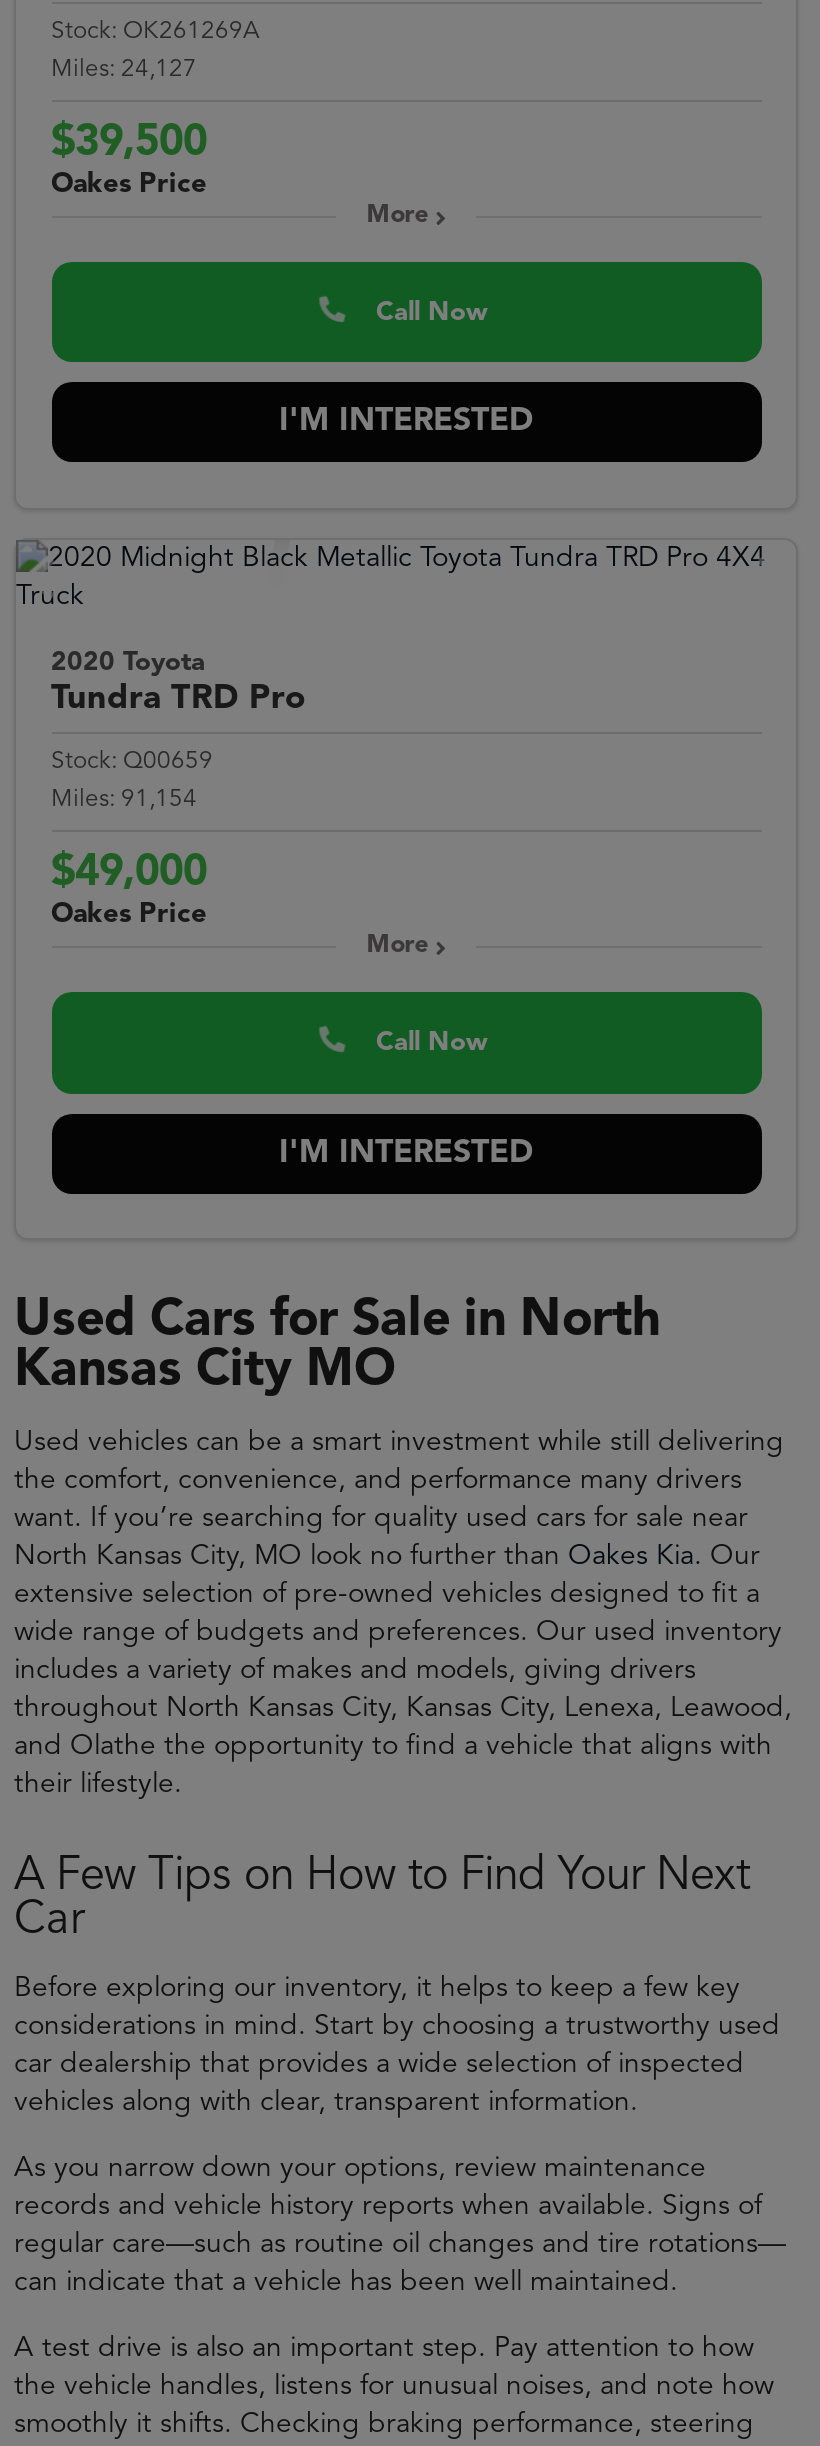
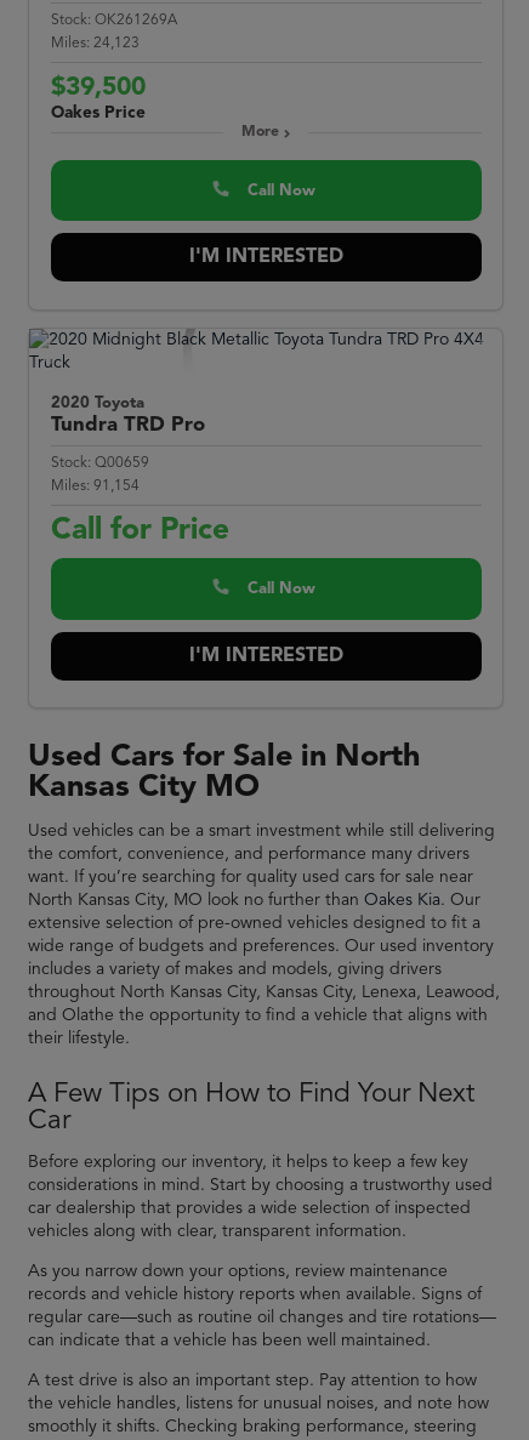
- Miles: 24,127
+ Miles: 24,123

- $49,000
- Oakes Price
- More
+ Call for Price
